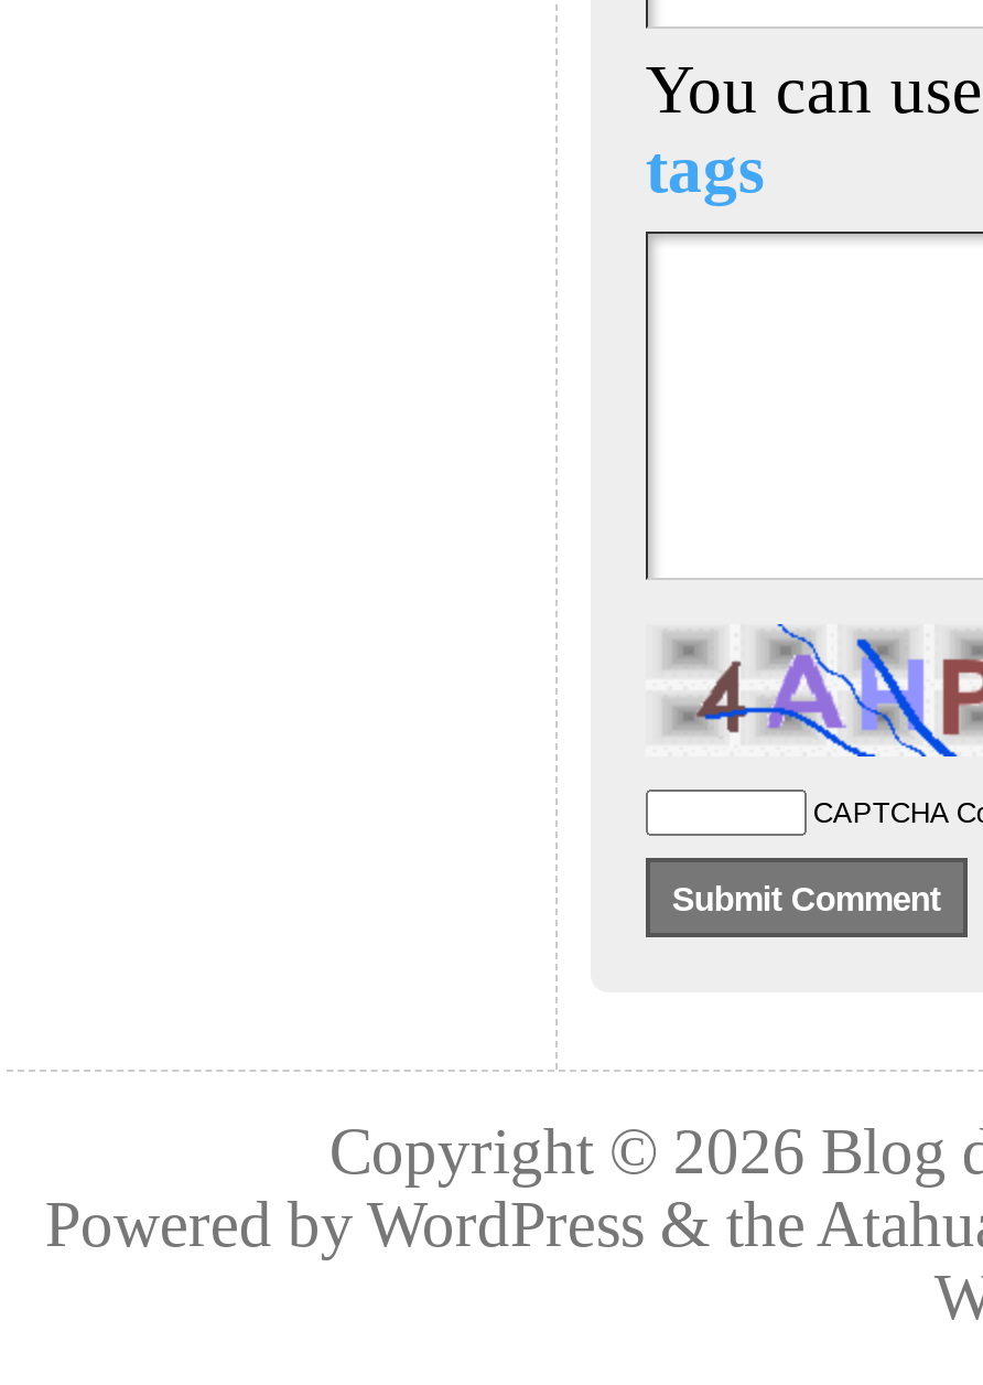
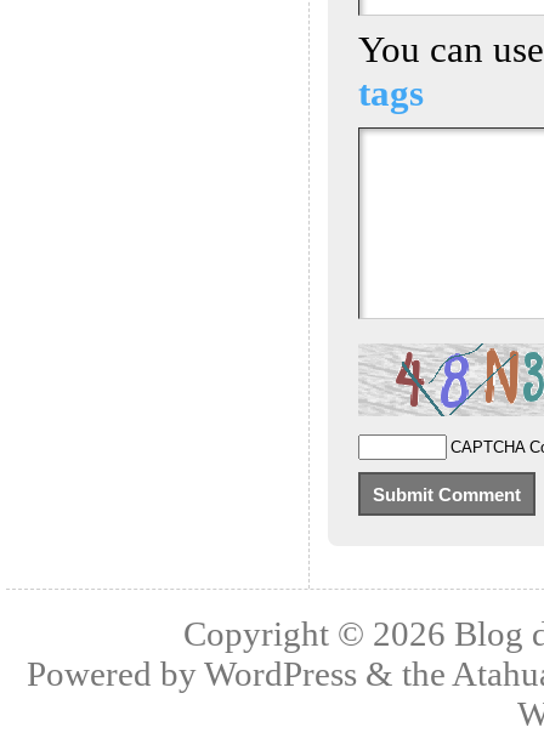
- [image]
+ [image]
